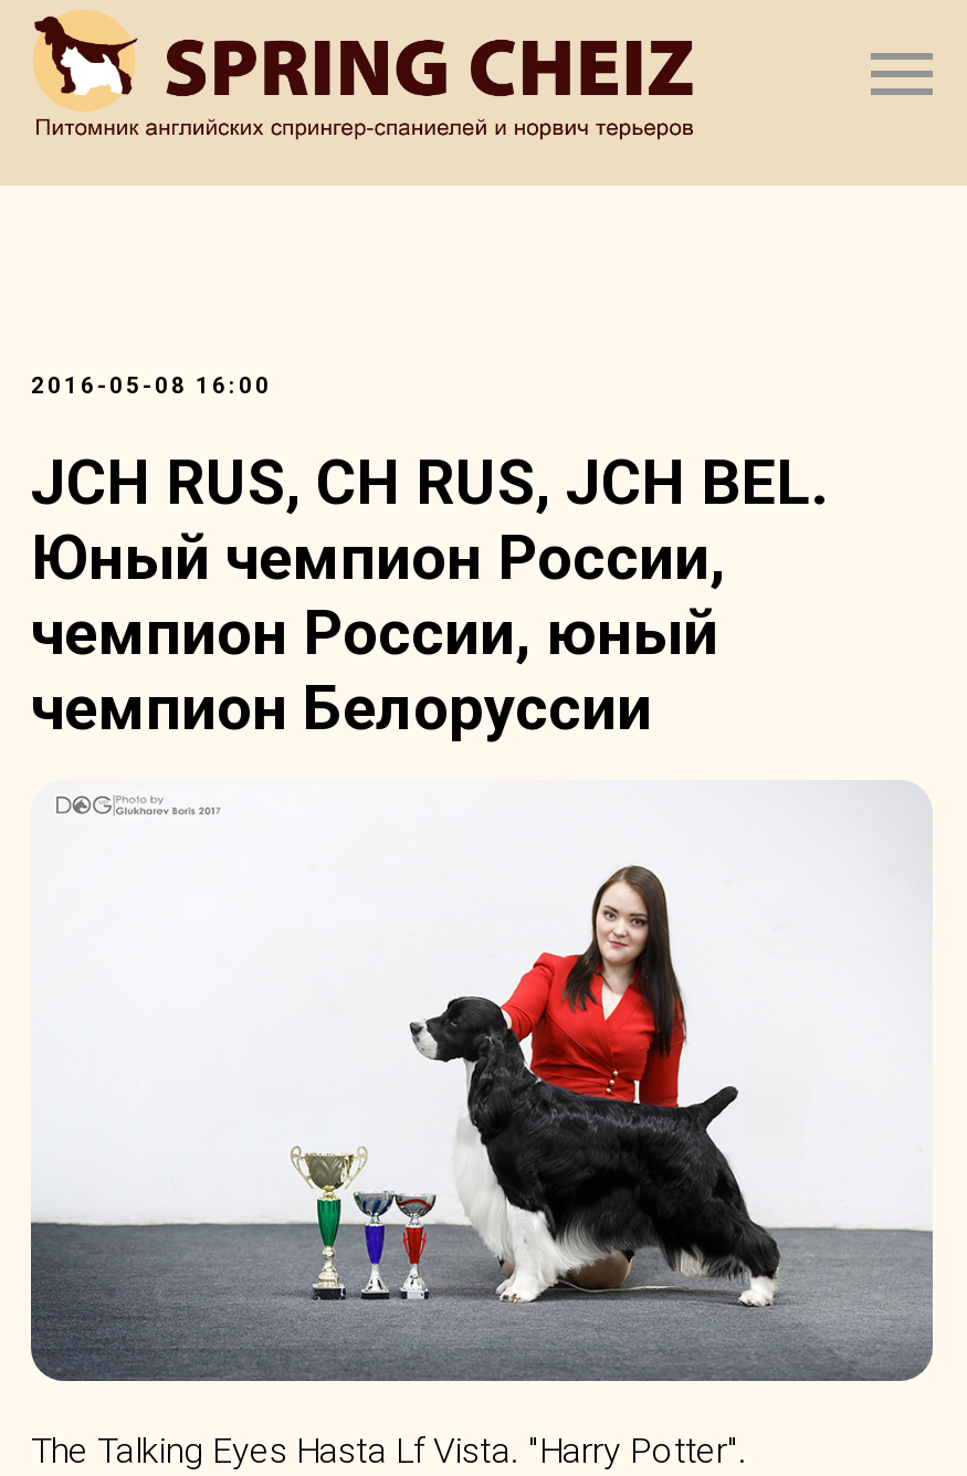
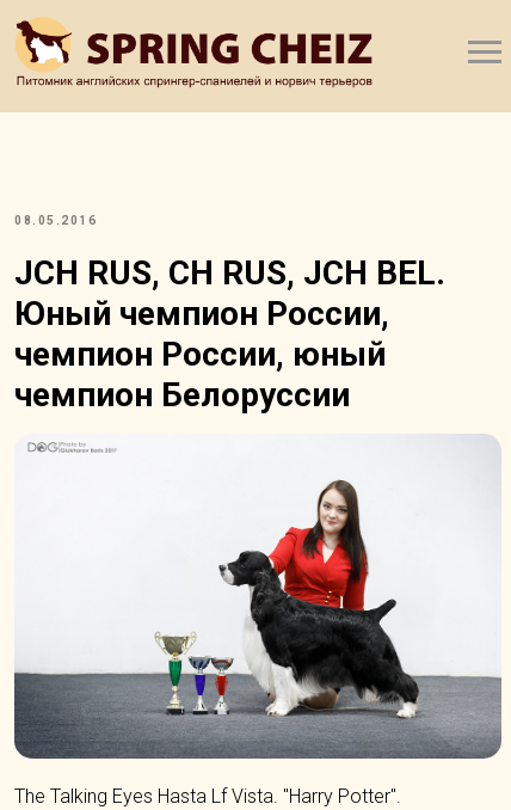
- 2016-05-08 16:00
+ 08.05.2016
